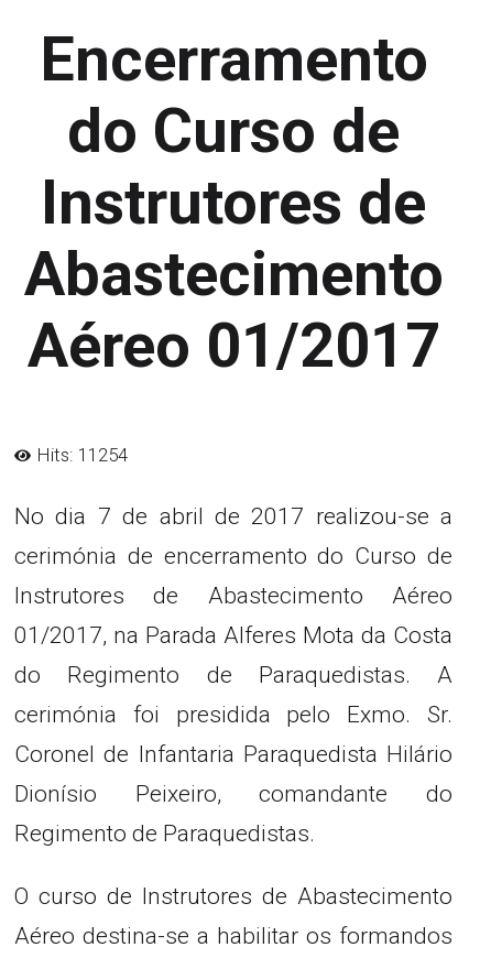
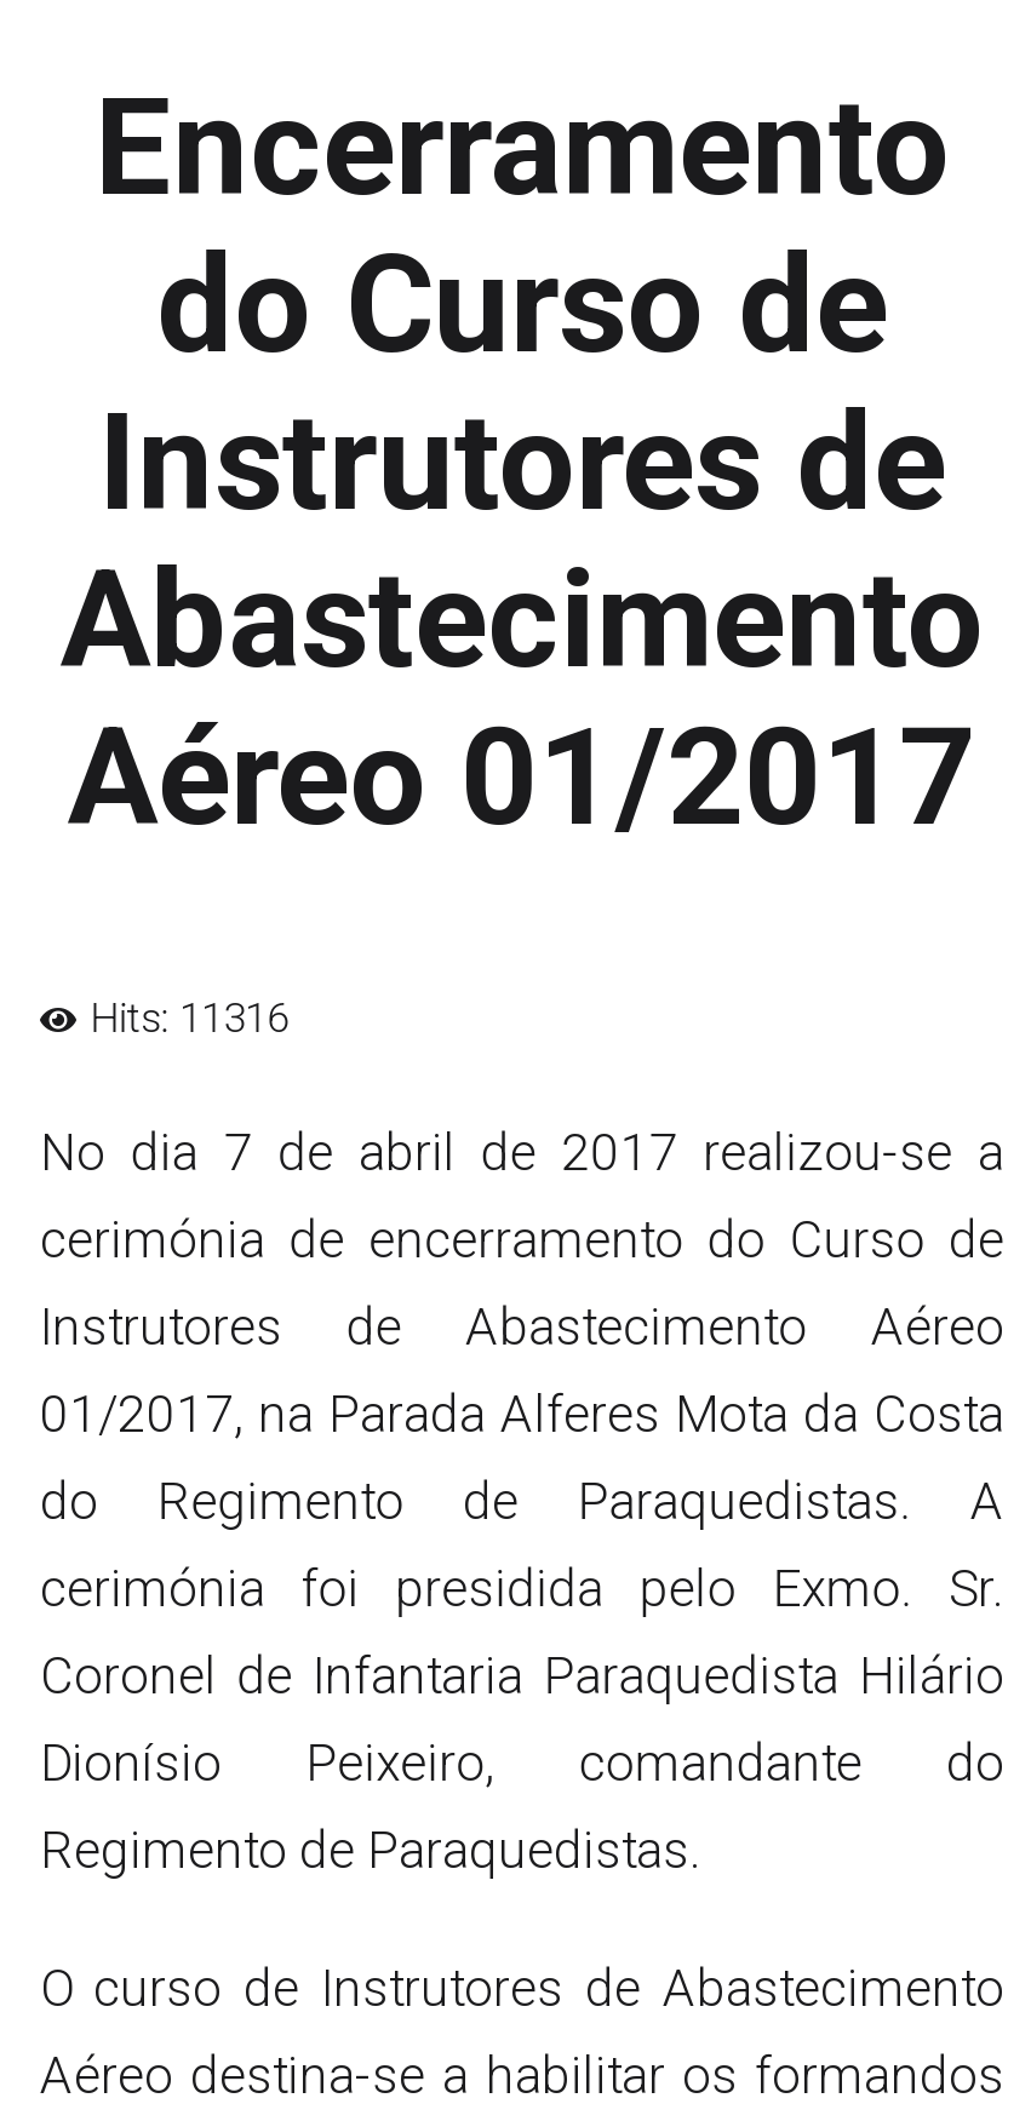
- Hits: 11254
+ Hits: 11316
